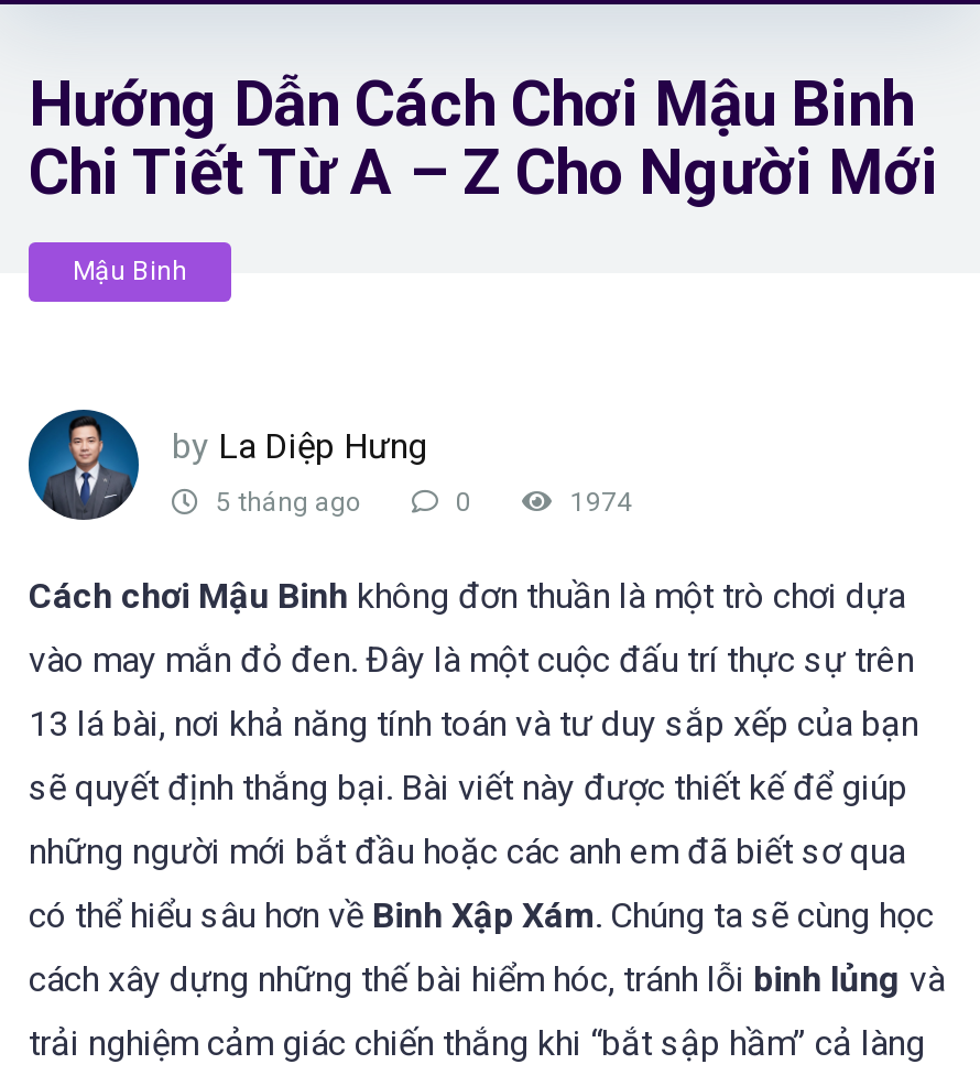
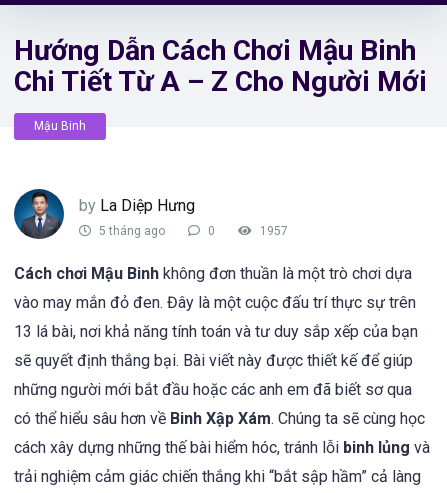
- 1974
+ 1957
